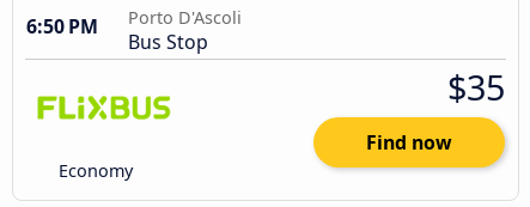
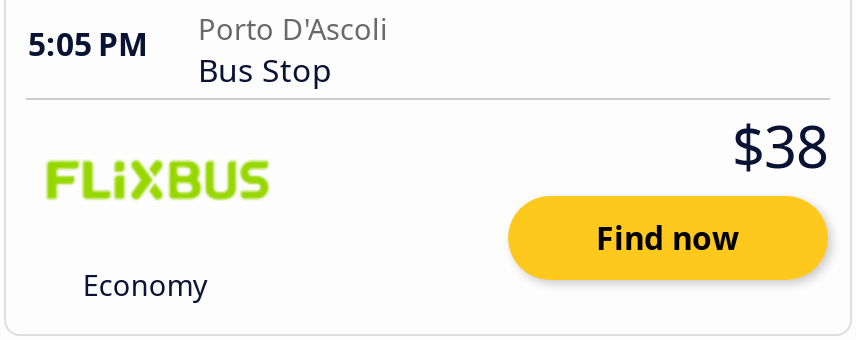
- 6:50 PM Porto D'Ascoli
+ 5:05 PM Porto D'Ascoli

- $35
+ $38
